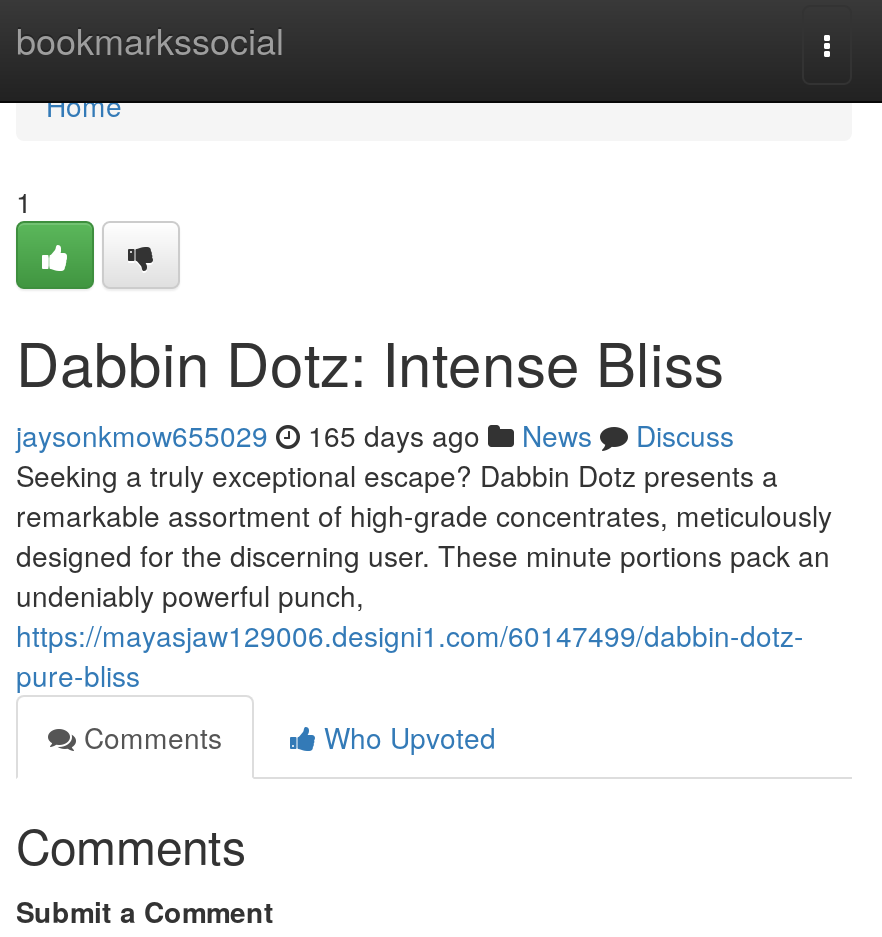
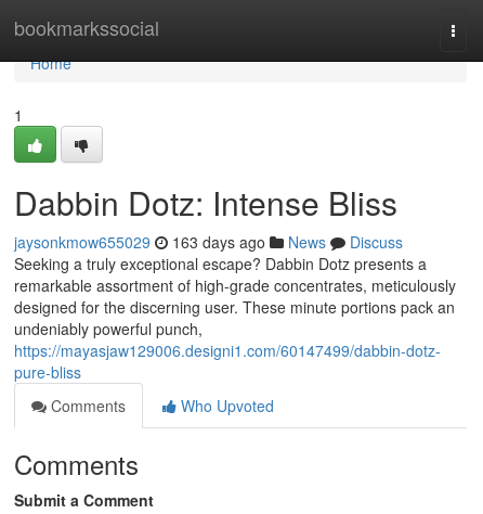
- jaysonkmow655029 165 days ago News Discuss
+ jaysonkmow655029 163 days ago News Discuss
